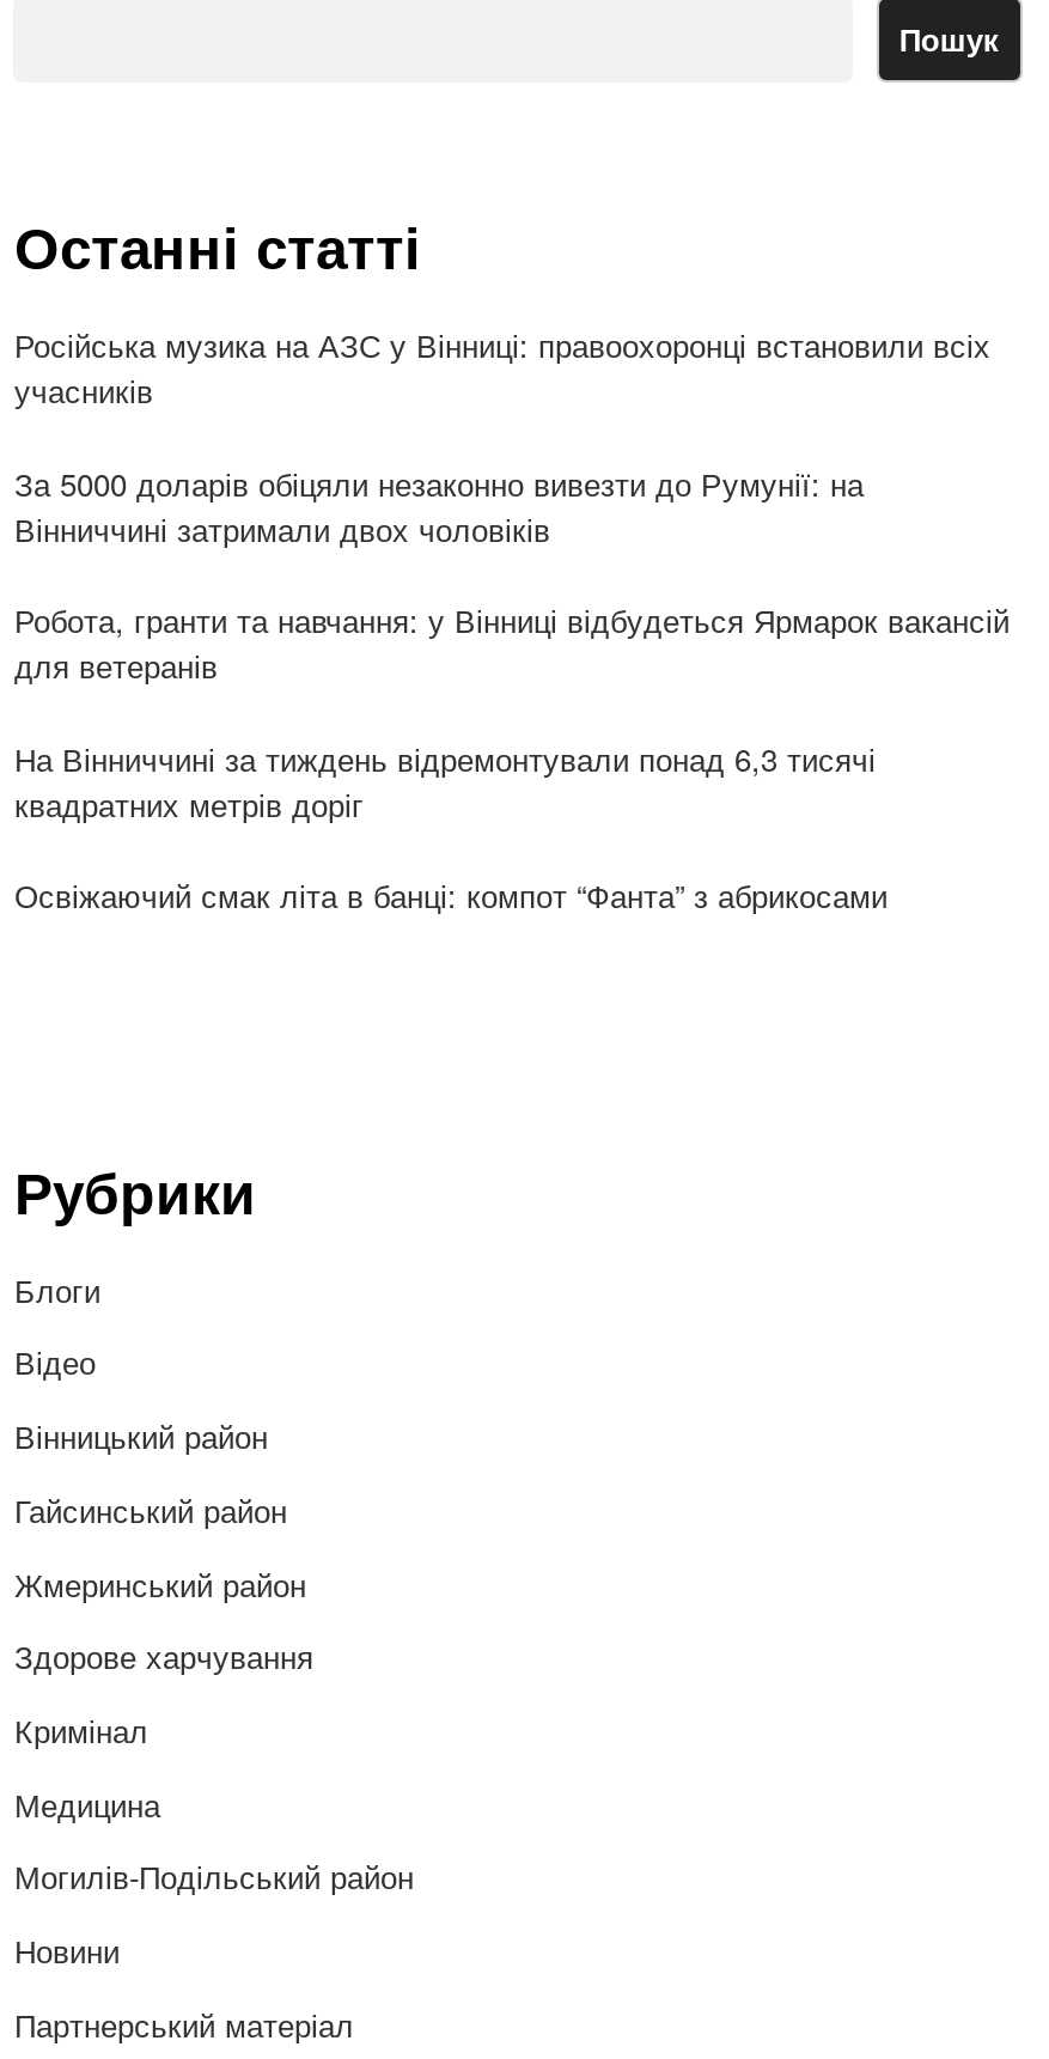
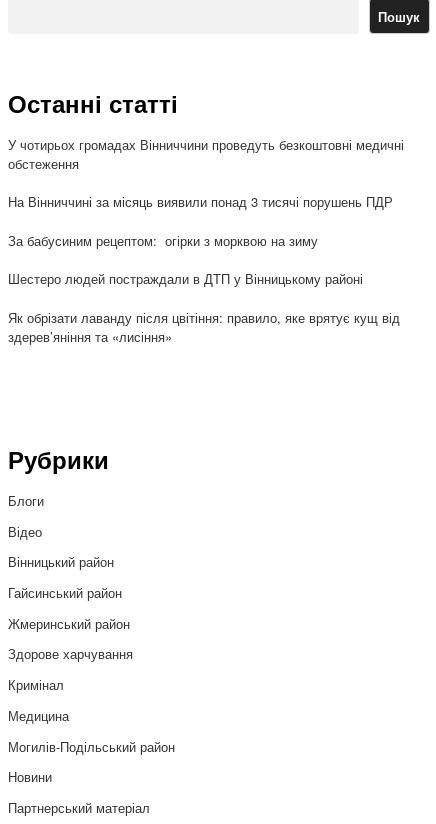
- Російська музика на АЗС у Вінниці: правоохоронці встановили всіх
- учасників
+ У чотирьох громадах Вінниччини проведуть безкоштовні медичні
+ обстеження

- За 5000 доларів обіцяли незаконно вивезти до Румунії: на
- Вінниччині затримали двох чоловіків
+ На Вінниччині за місяць виявили понад 3 тисячі порушень ПДР

- Робота, гранти та навчання: у Вінниці відбудеться Ярмарок вакансій
- для ветеранів
+ За бабусиним рецептом: огірки з морквою на зиму

- На Вінниччині за тиждень відремонтували понад 6,3 тисячі
- квадратних метрів доріг
+ Шестеро людей постраждали в ДТП у Вінницькому районі

- Освіжаючий смак літа в банці: компот “Фанта” з абрикосами
+ Як обрізати лаванду після цвітіння: правило, яке врятує кущ від
+ здерев’яніння та «лисіння»
